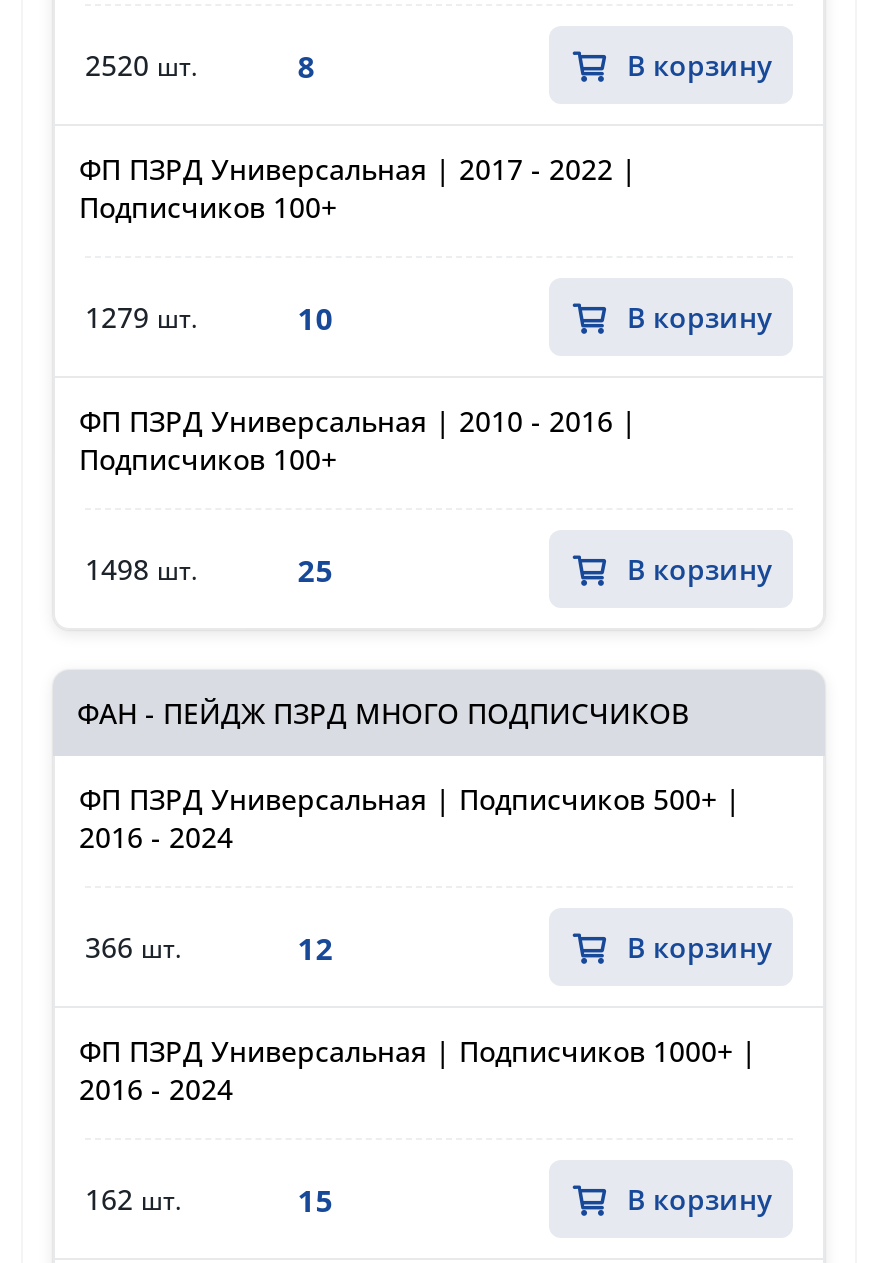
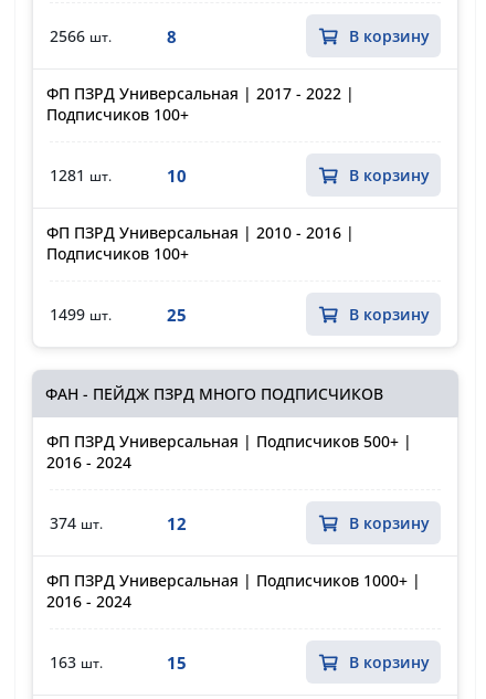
- 2520 шт.
+ 2566 шт.

- 1279 шт.
+ 1281 шт.

- 1498 шт.
+ 1499 шт.

- 366 шт.
+ 374 шт.

- 162 шт.
+ 163 шт.
